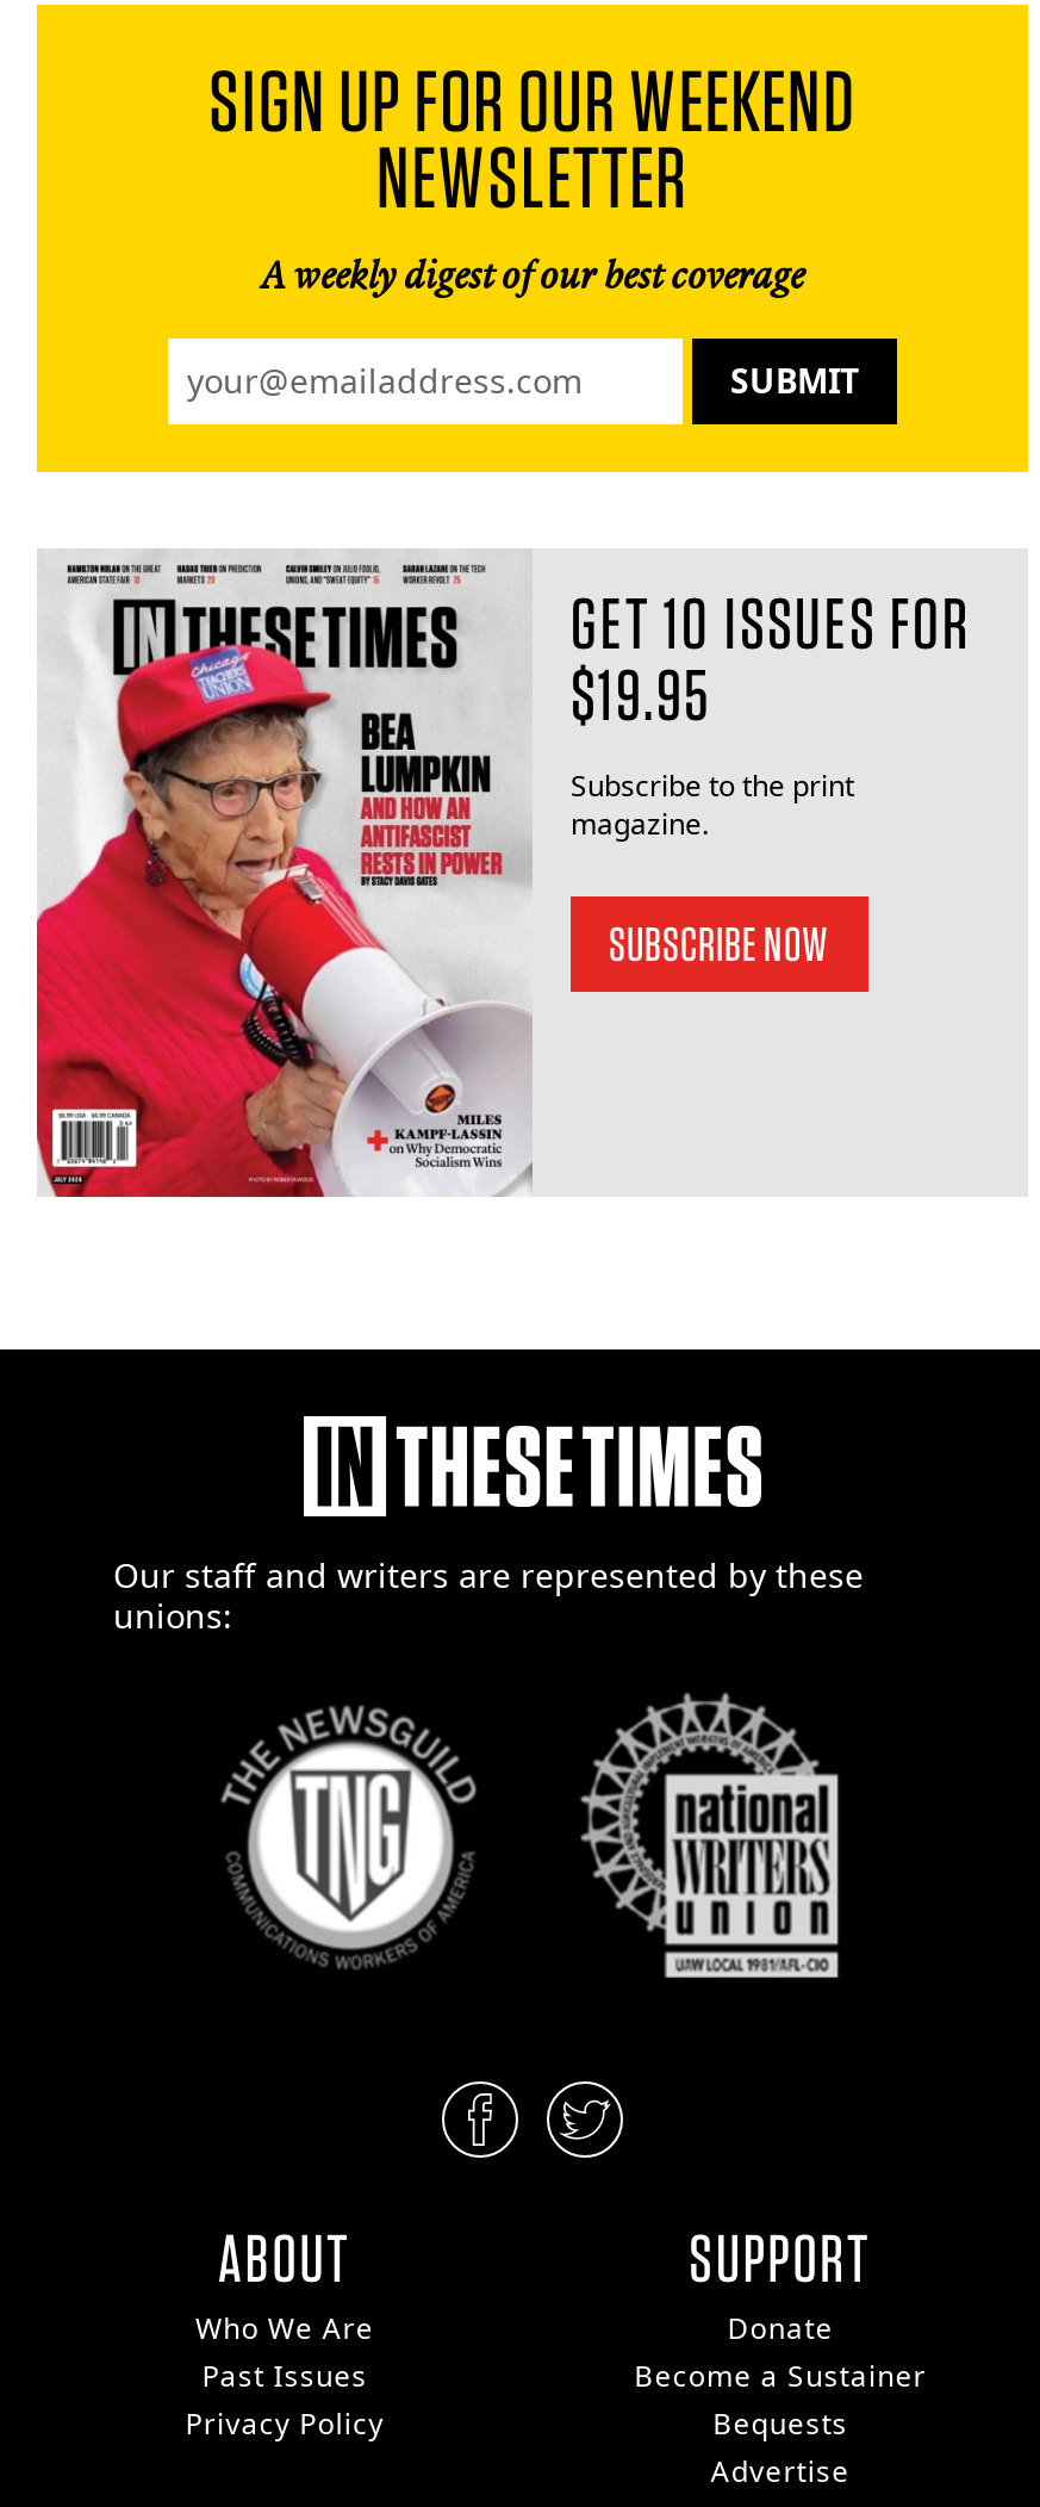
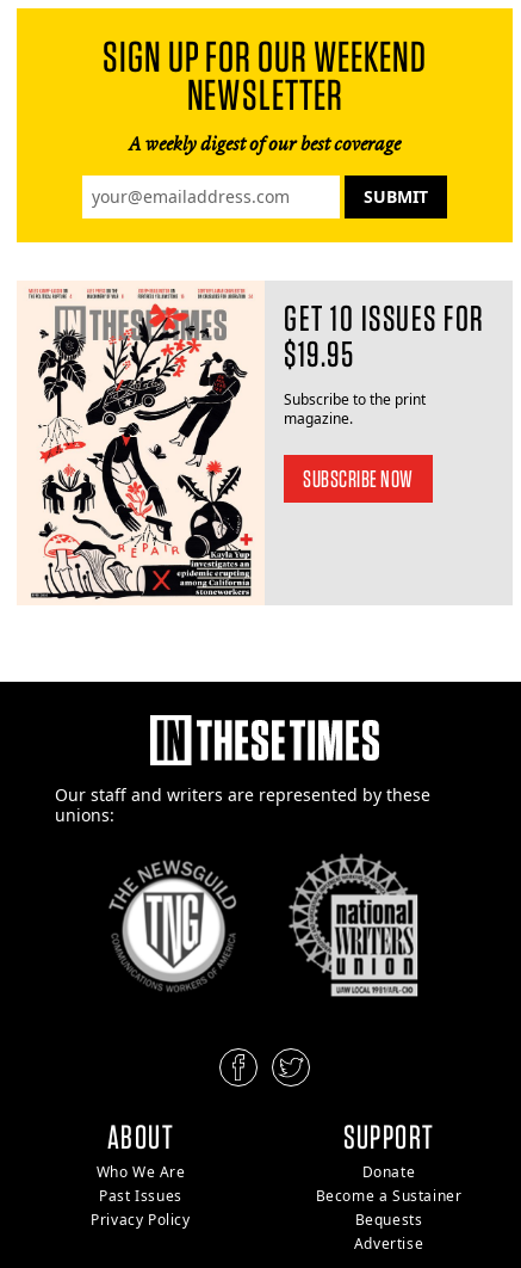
- [image]
+ [image]
